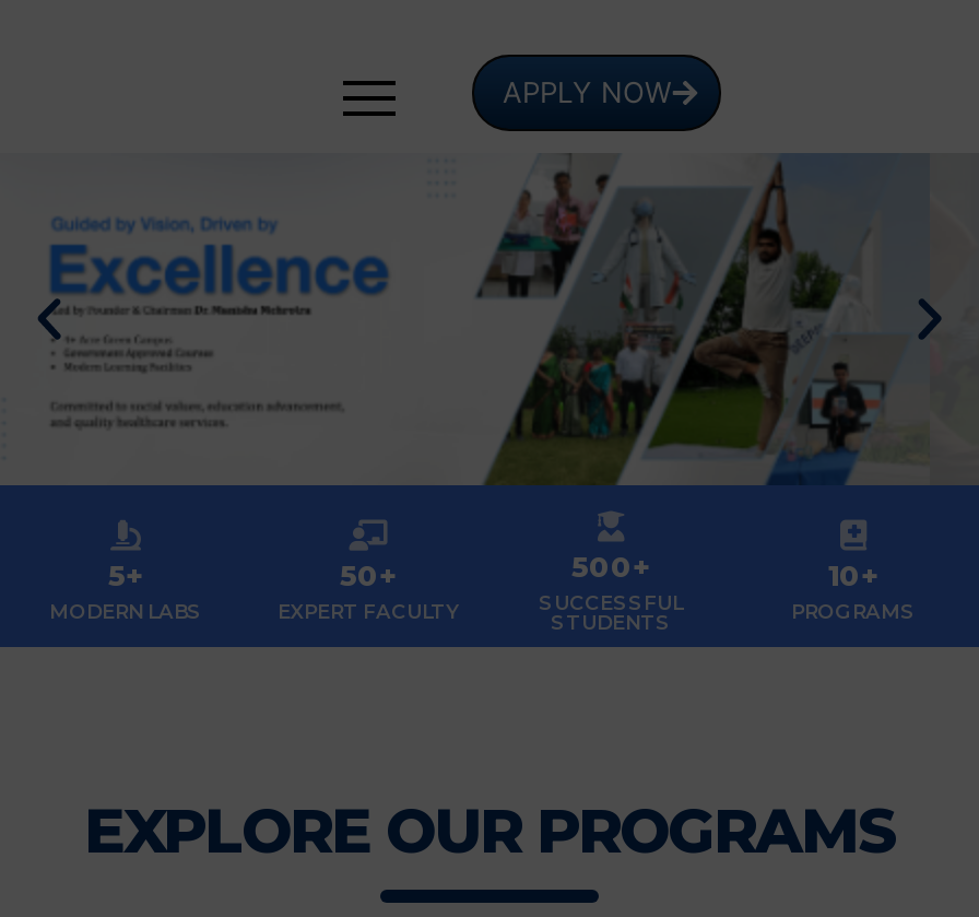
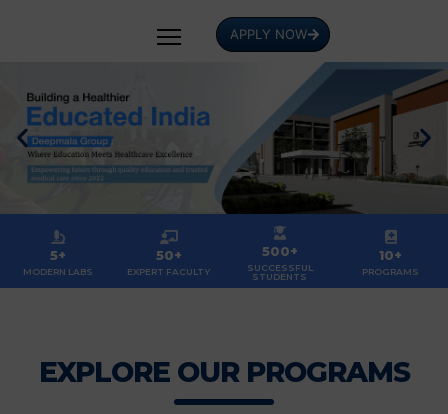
- [image]
+ [image]
